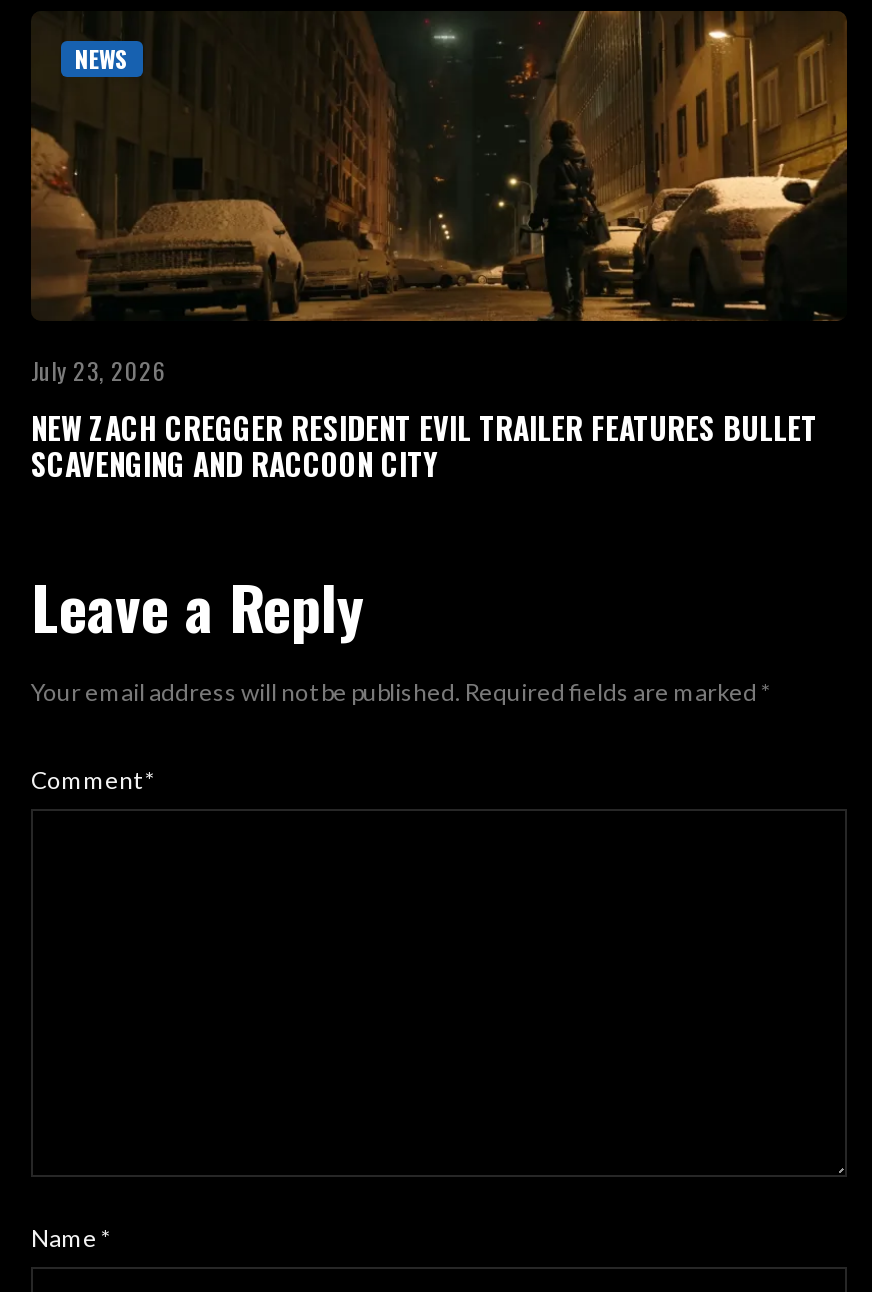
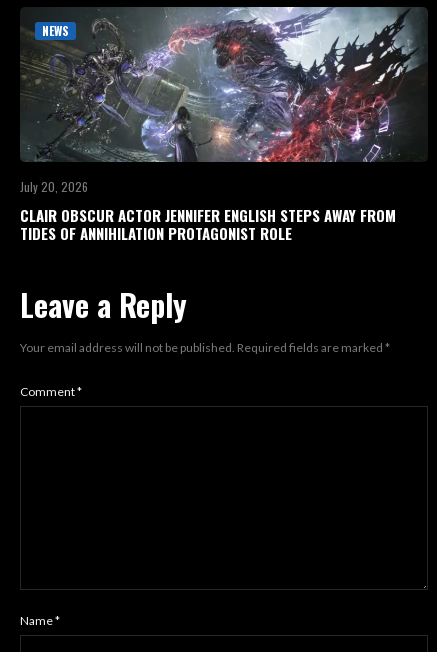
- [image]
- July 23, 2026
- NEW ZACH CREGGER RESIDENT EVIL TRAILER FEATURES BULLET
- SCAVENGING AND RACCOON CITY
+ [image]
+ July 20, 2026
+ CLAIR OBSCUR ACTOR JENNIFER ENGLISH STEPS AWAY FROM
+ TIDES OF ANNIHILATION PROTAGONIST ROLE
